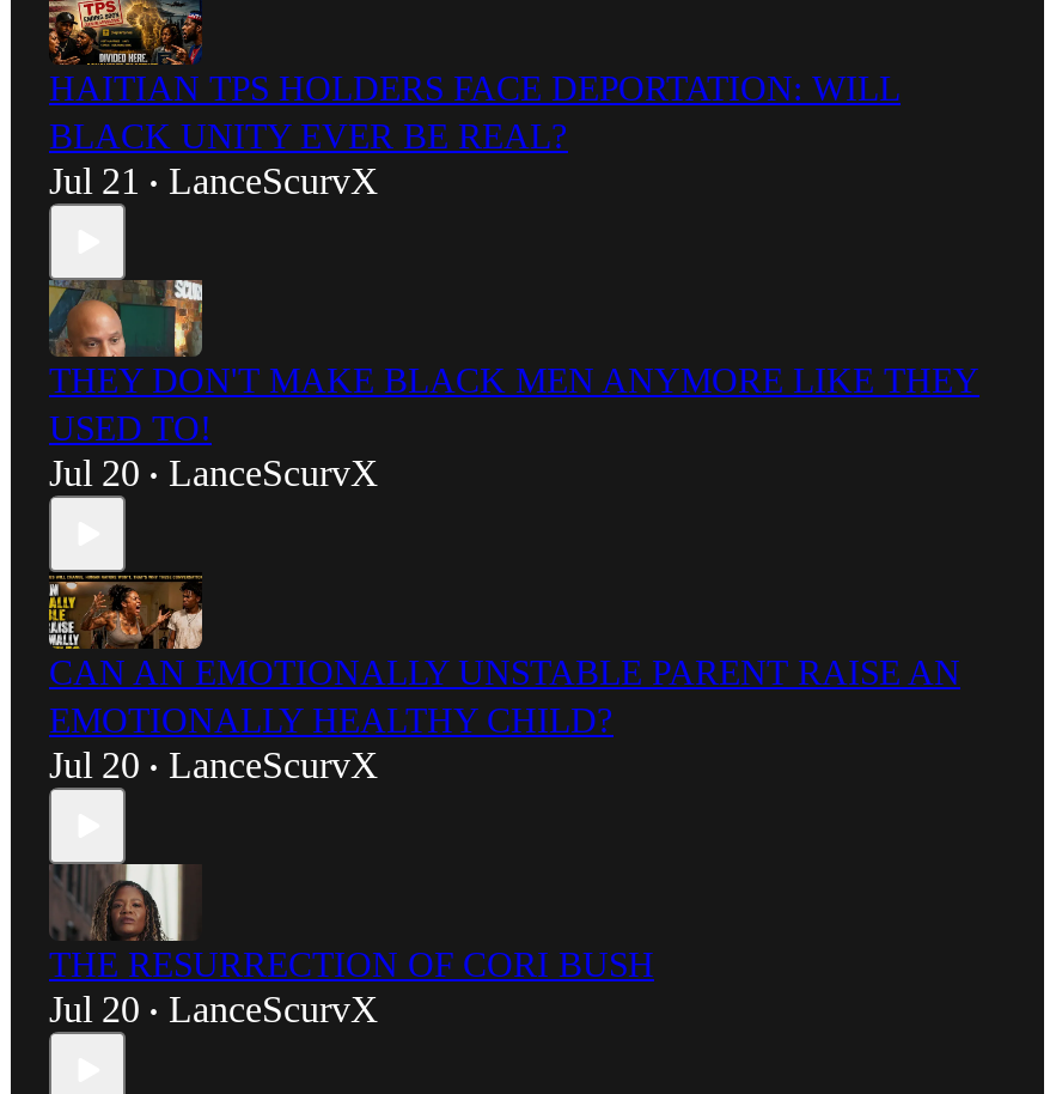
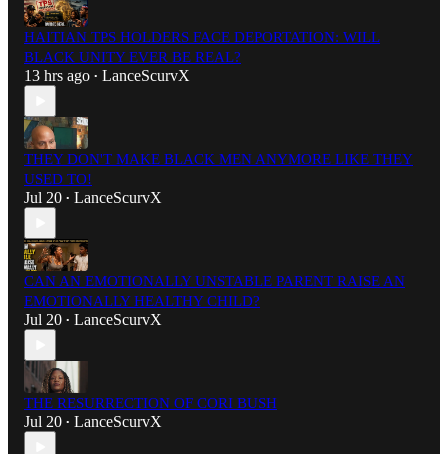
- Jul 21 • LanceScurvX
+ 13 hrs ago • LanceScurvX
